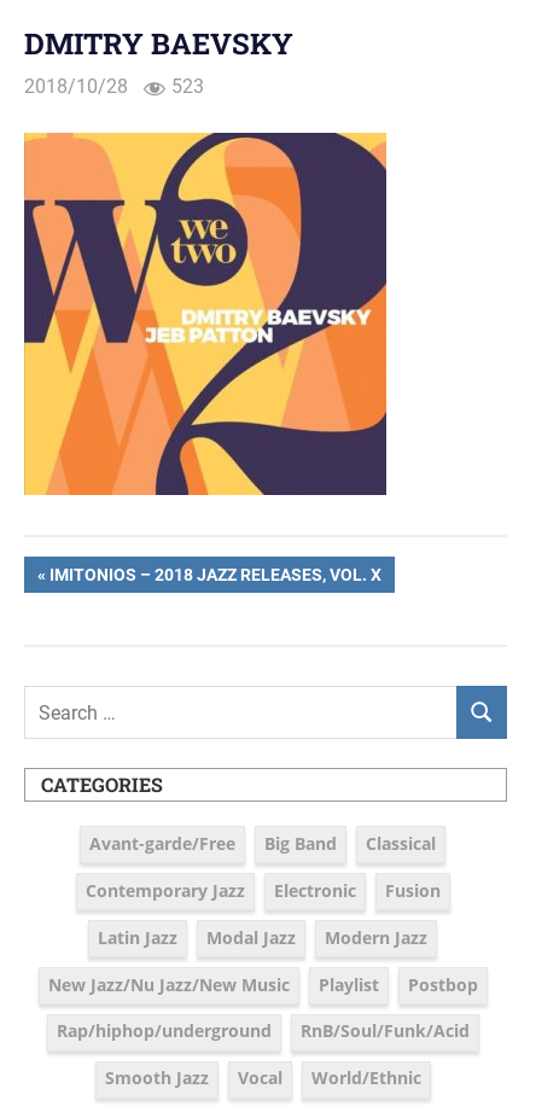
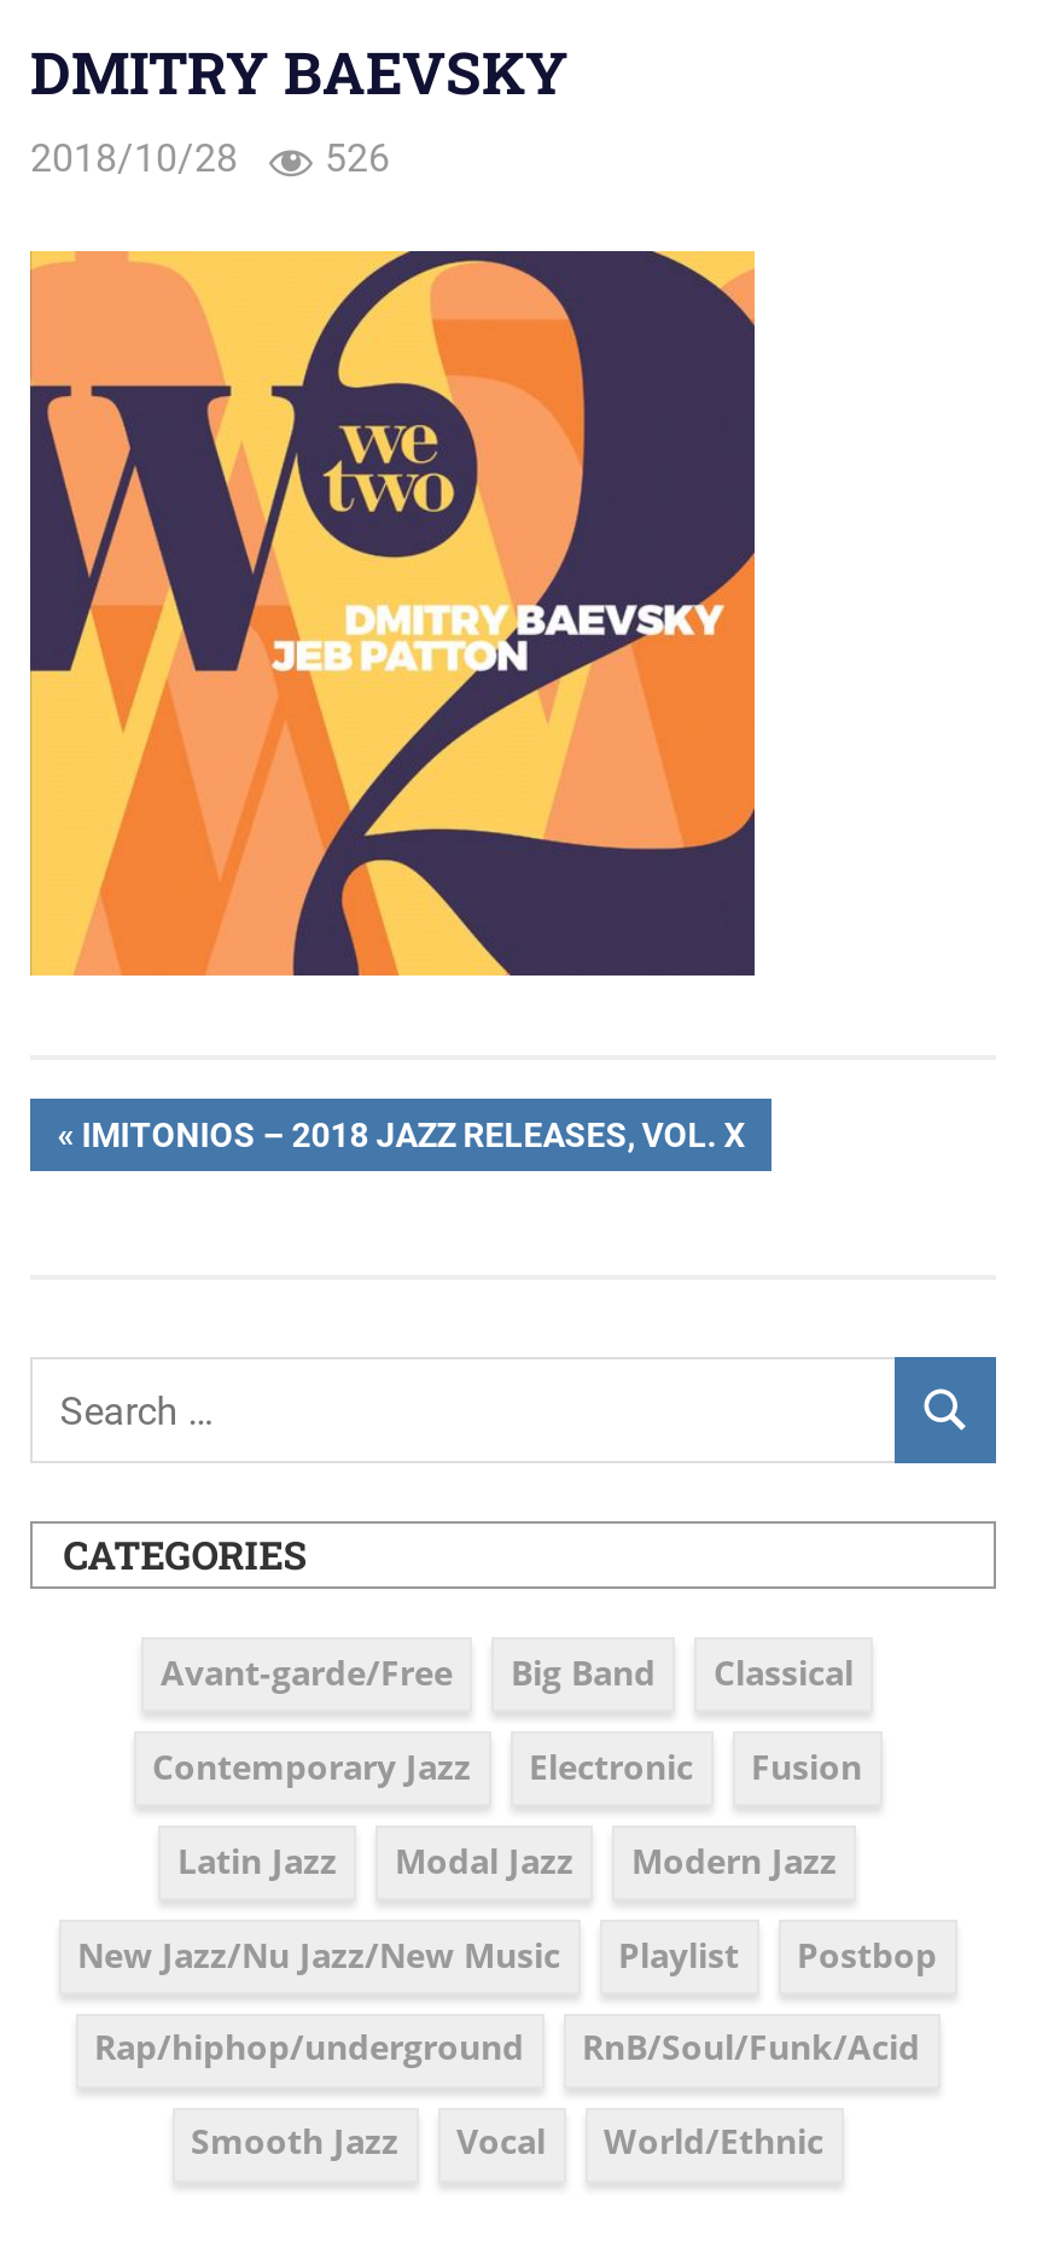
- 2018/10/28 523
+ 2018/10/28 526
